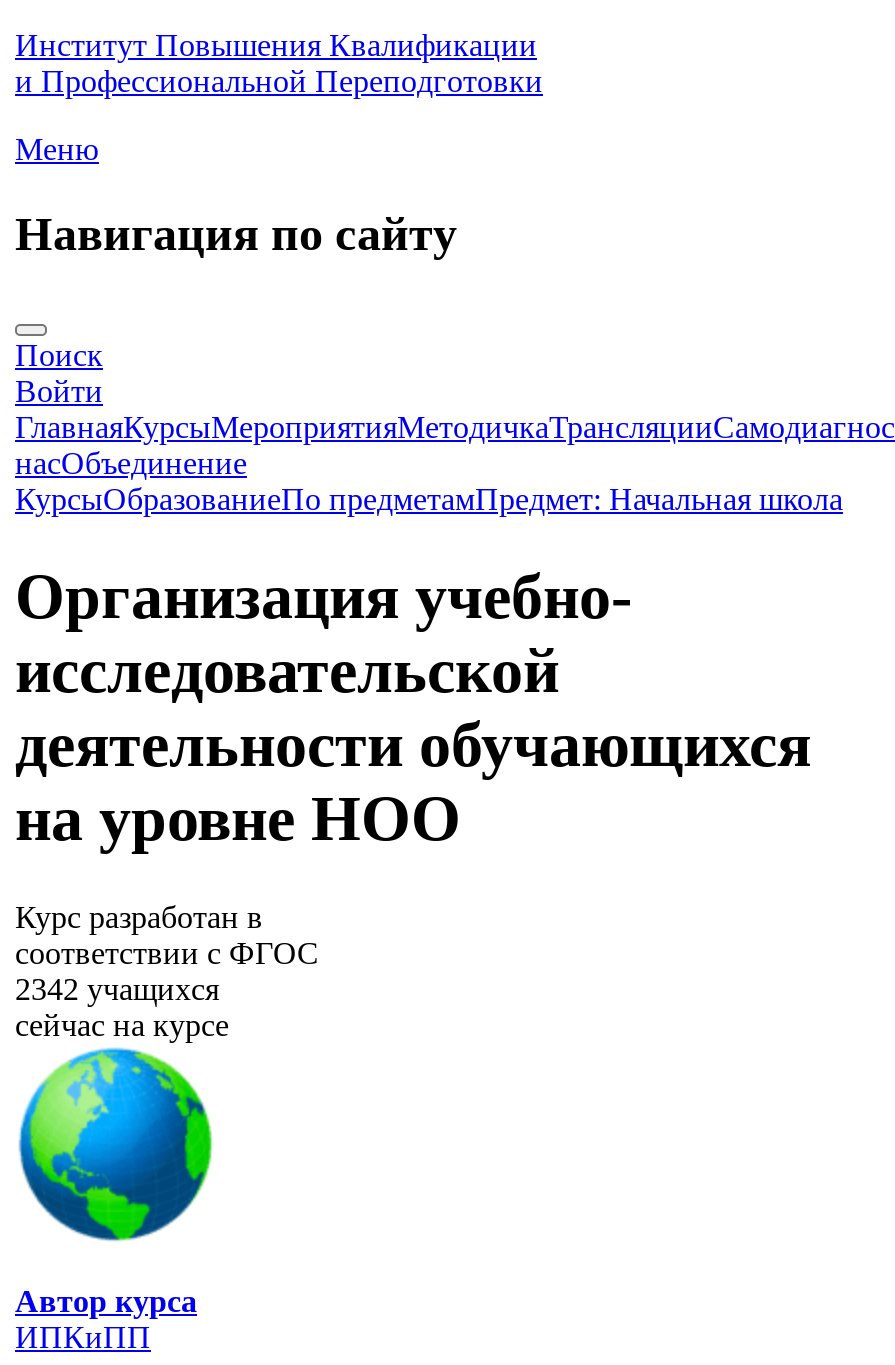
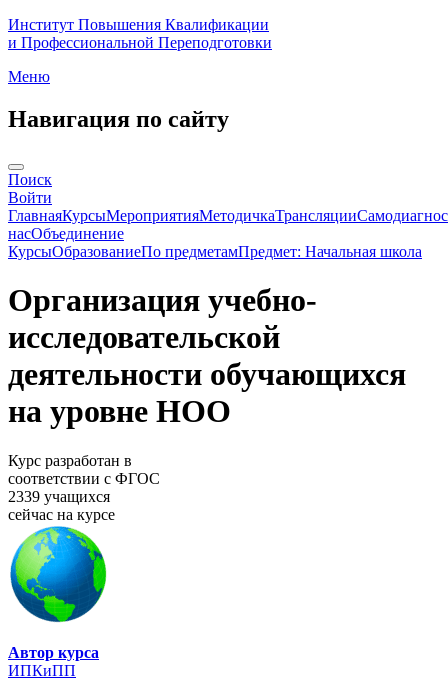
- 2342 учащихся
+ 2339 учащихся
